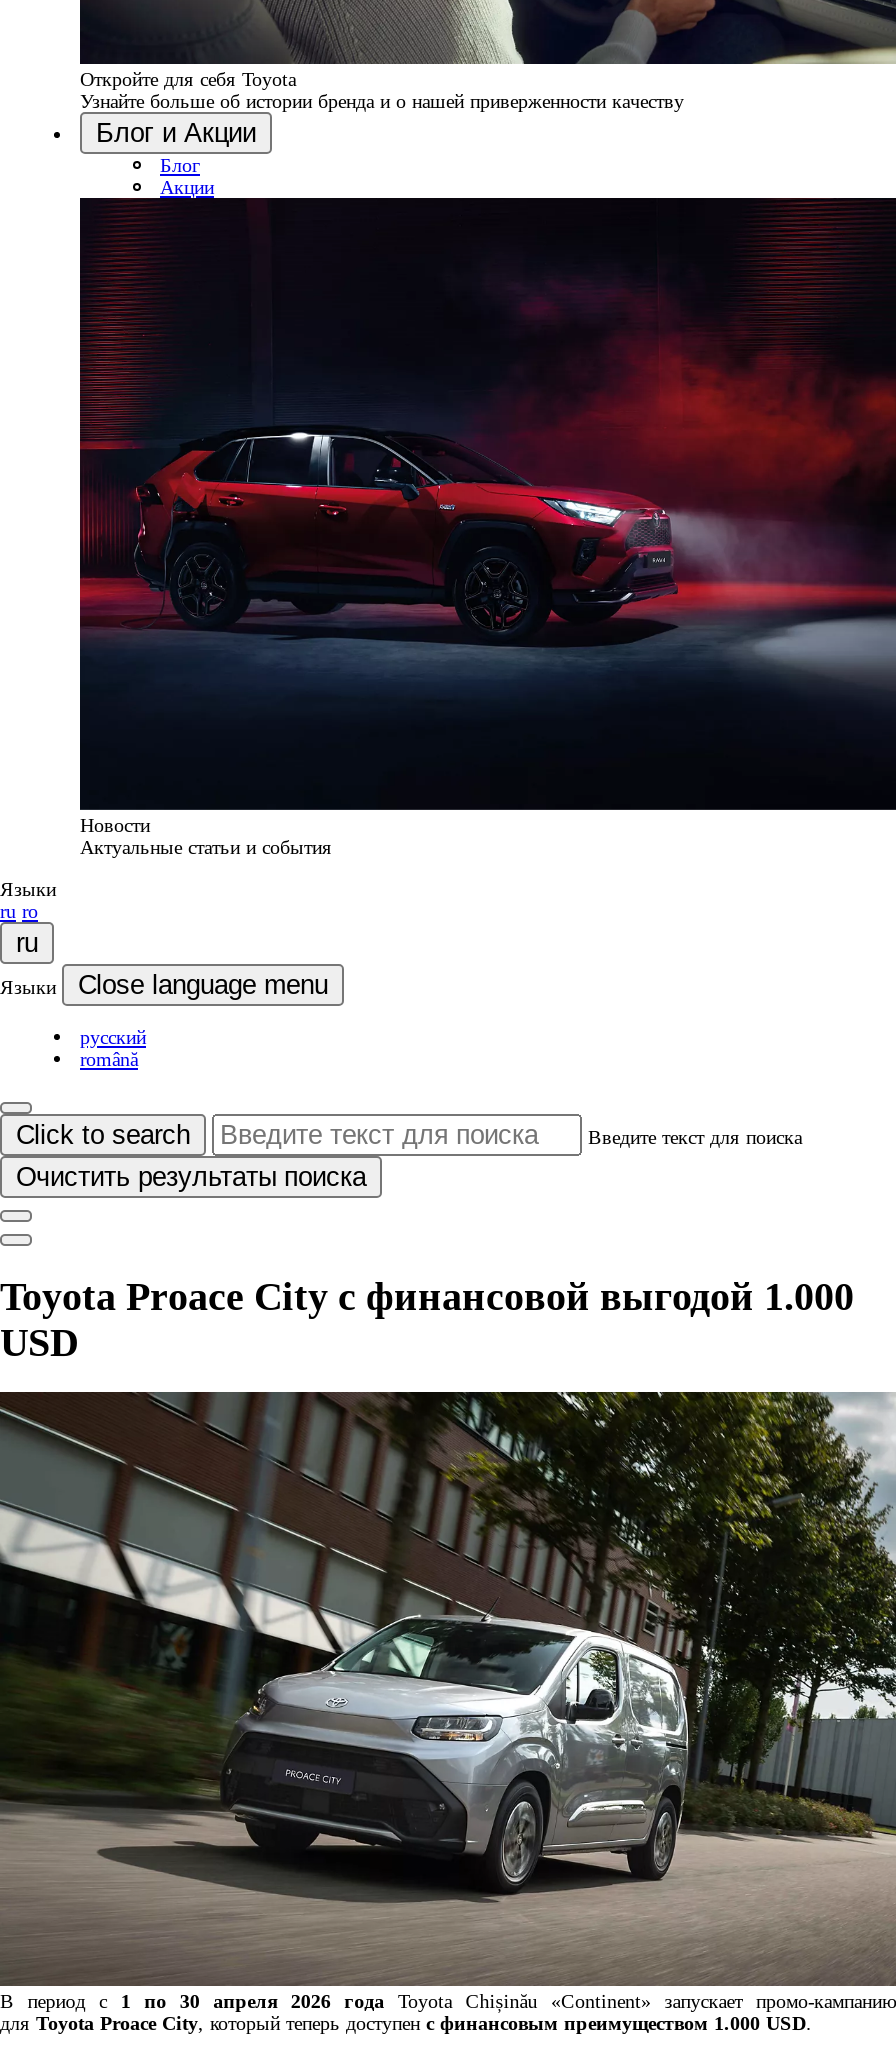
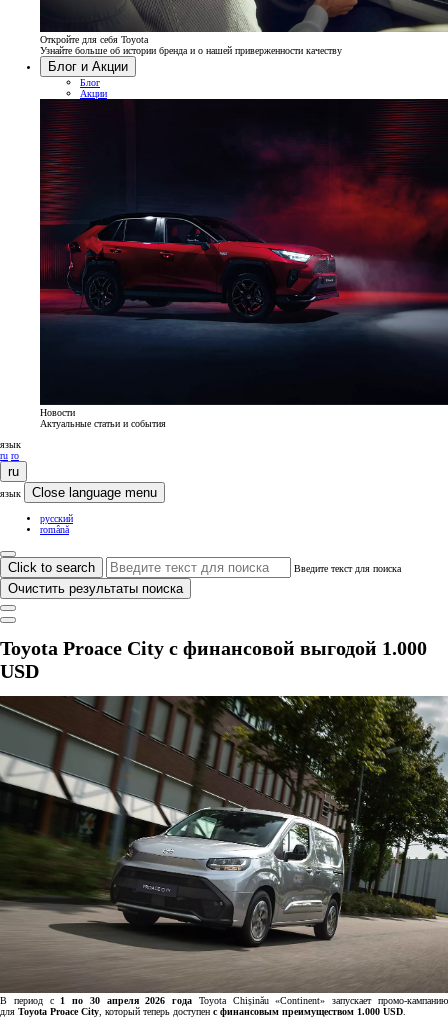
- Языки
+ язык

- Языки
+ язык
